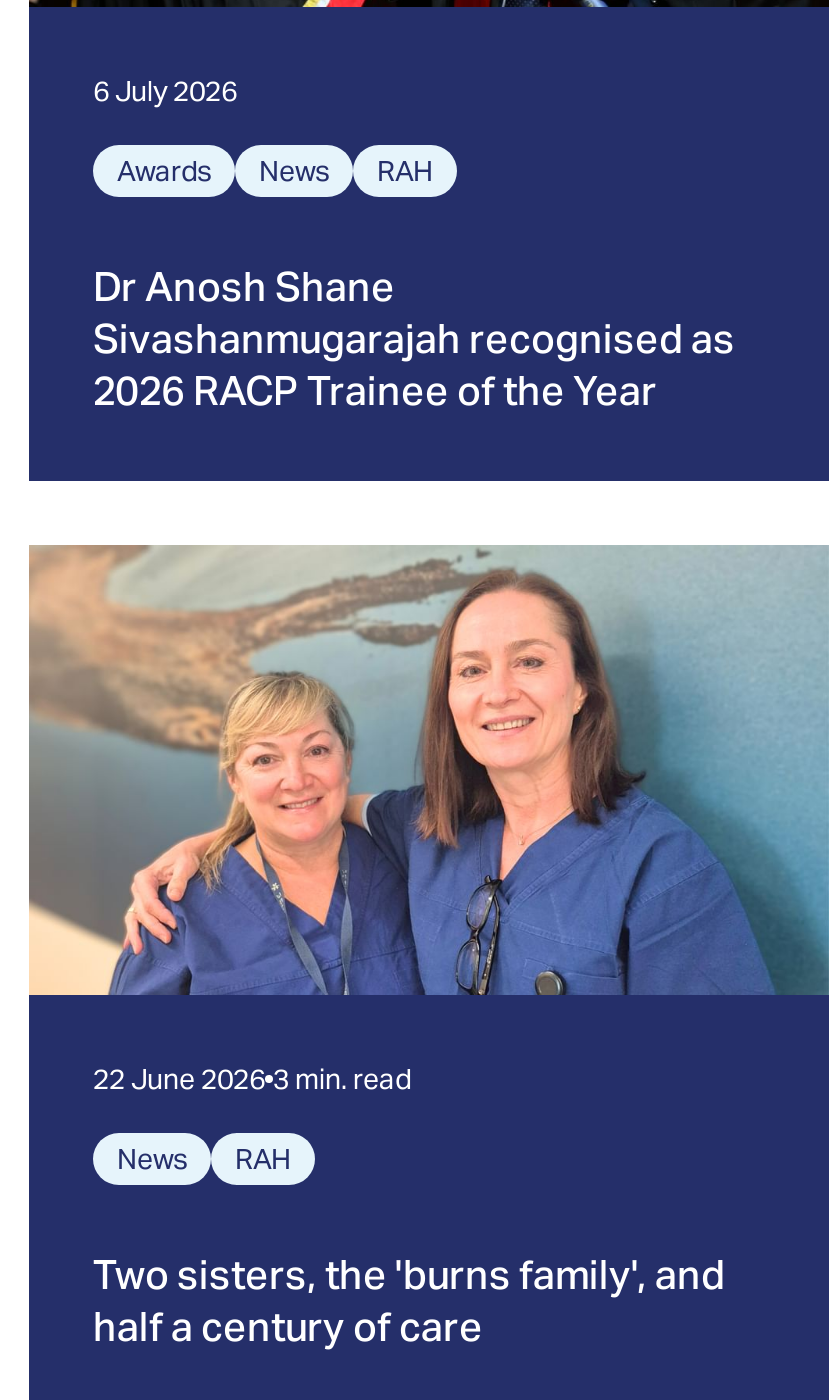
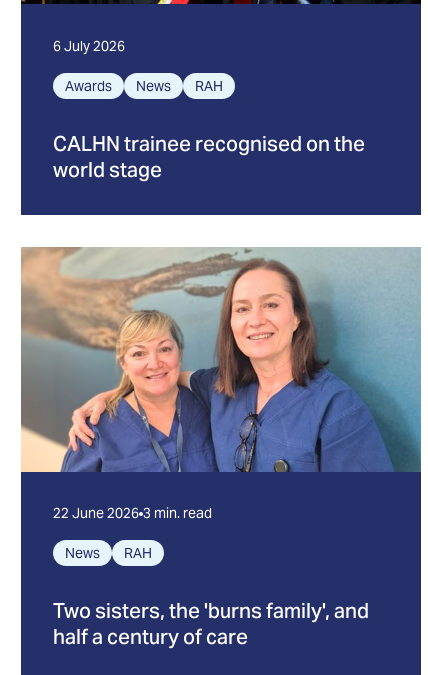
- Dr Anosh Shane
- Sivashanmugarajah recognised as
- 2026 RACP Trainee of the Year
+ CALHN trainee recognised on the
+ world stage
